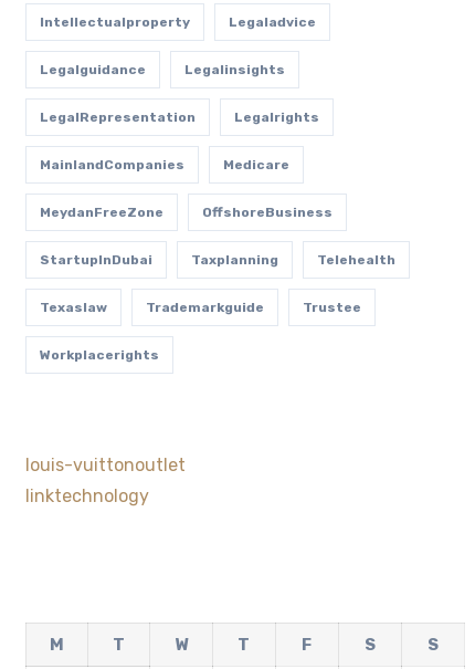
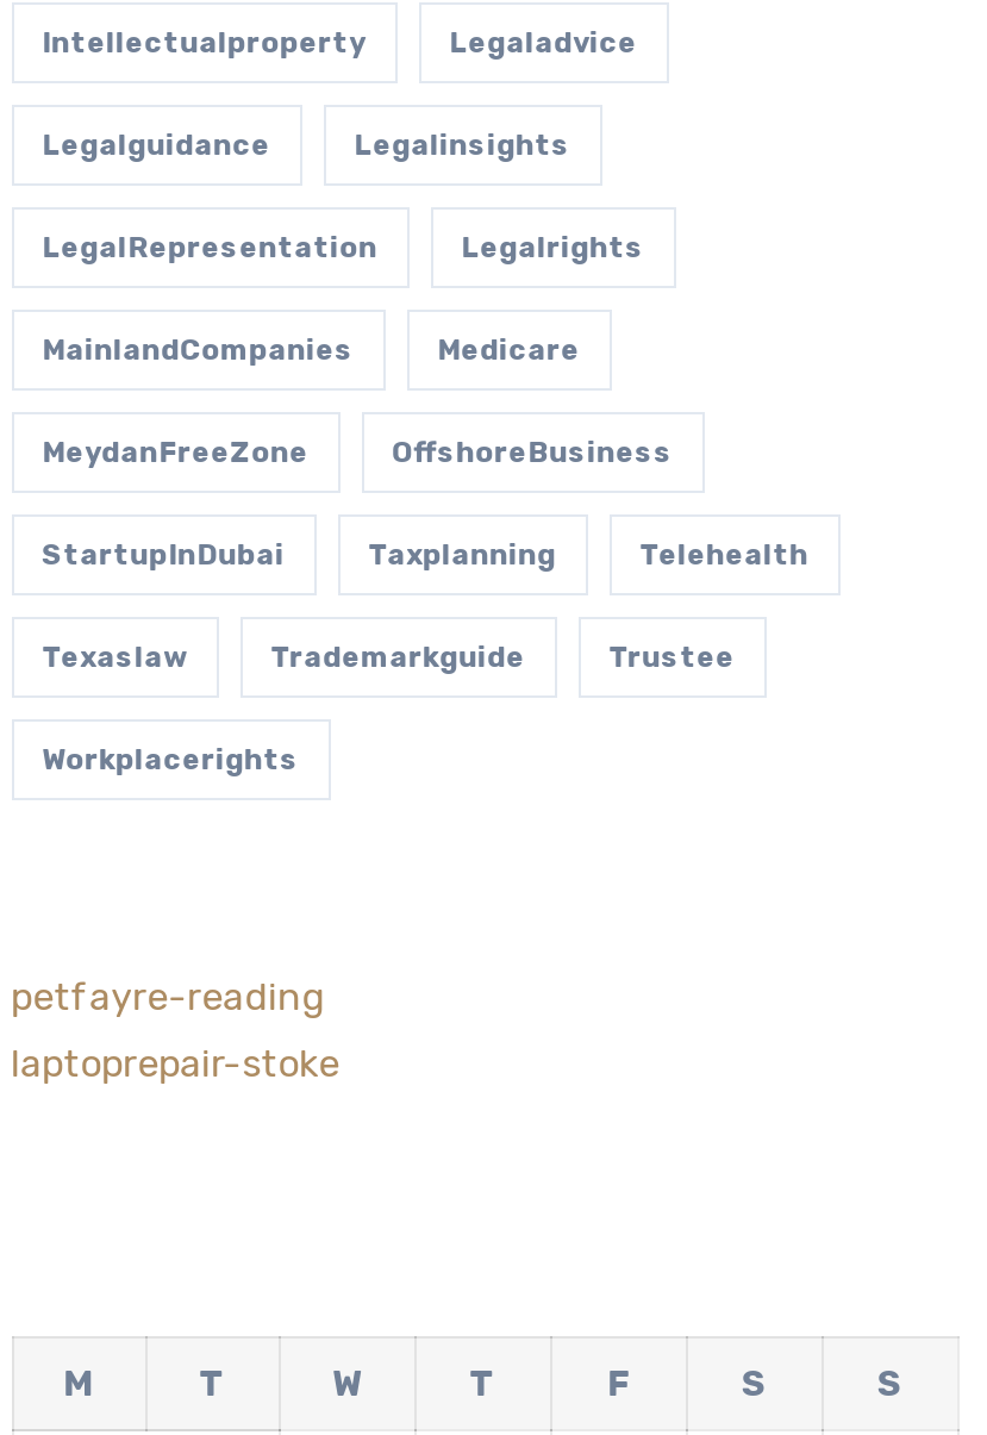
- louis-vuittonoutlet
+ petfayre-reading

- linktechnology
+ laptoprepair-stoke
